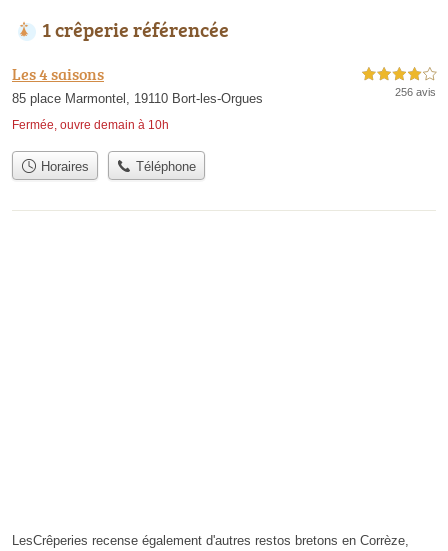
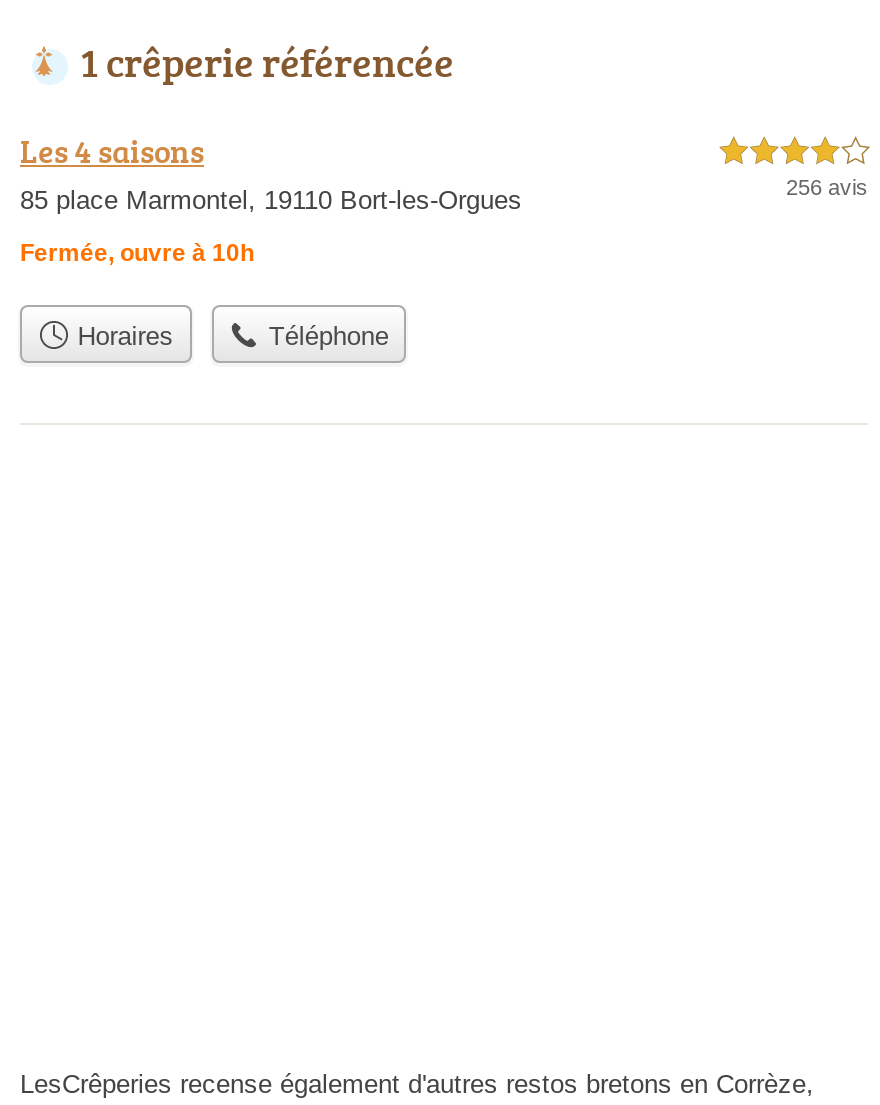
- Fermée, ouvre demain à 10h
+ Fermée, ouvre à 10h
